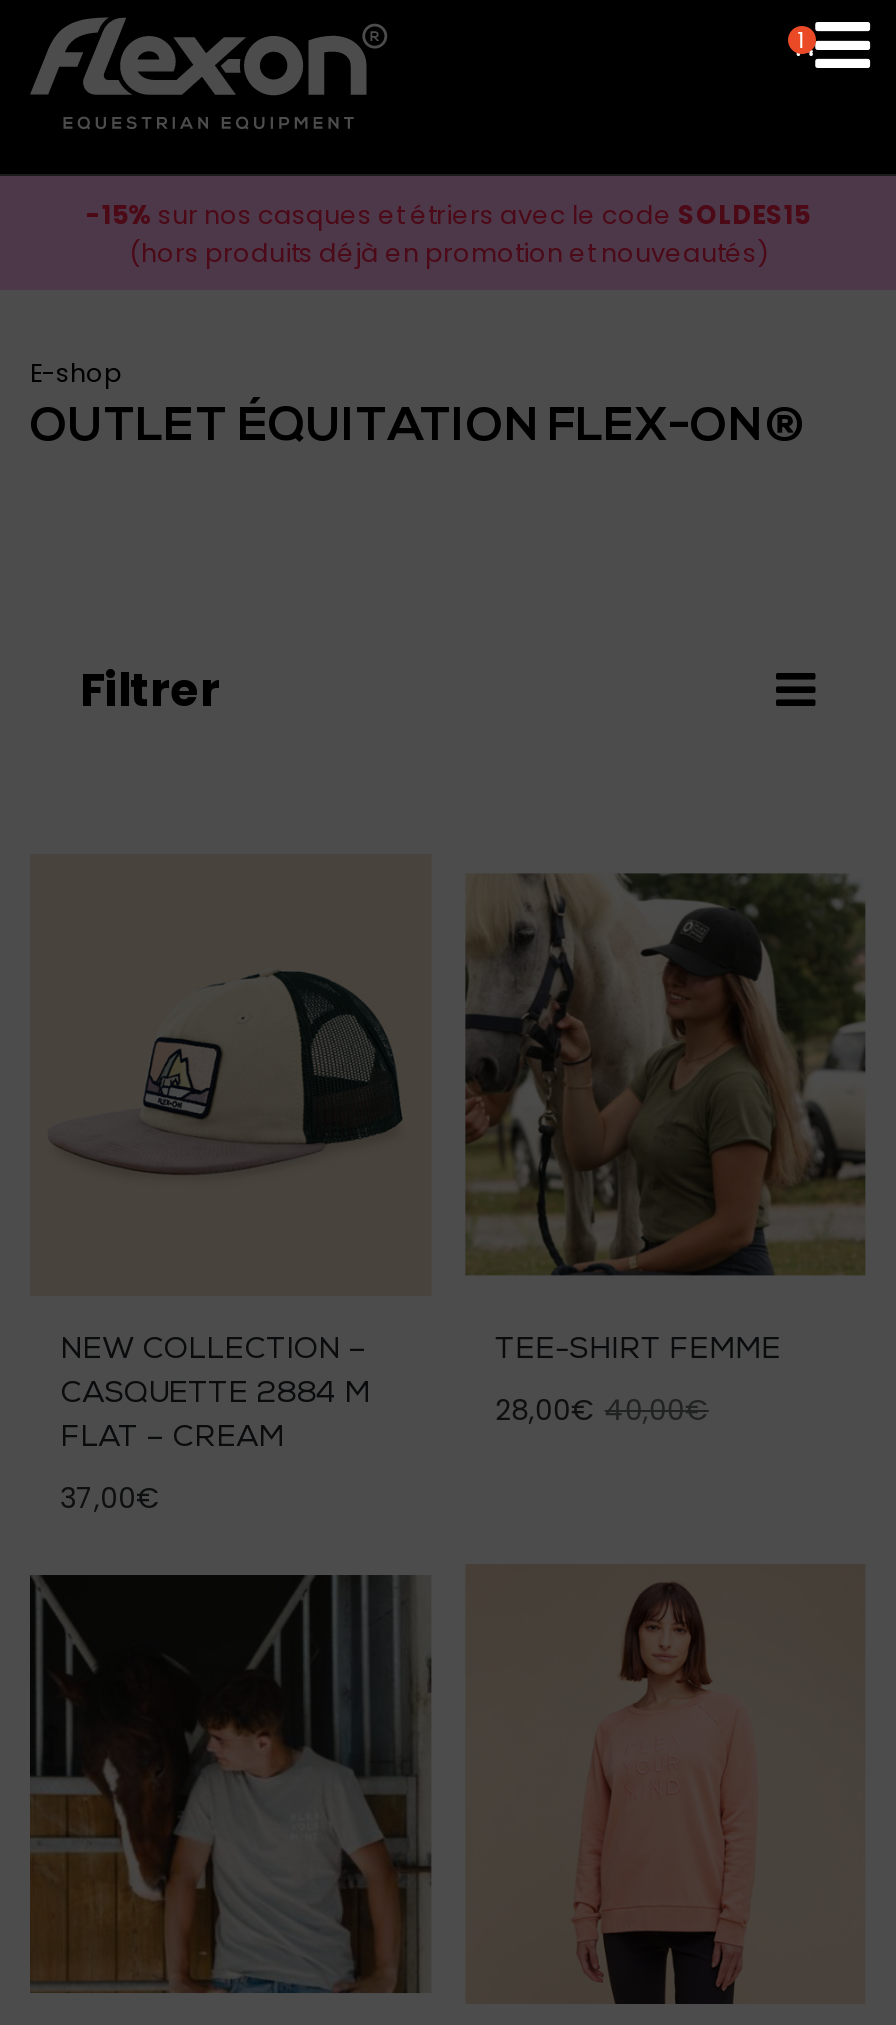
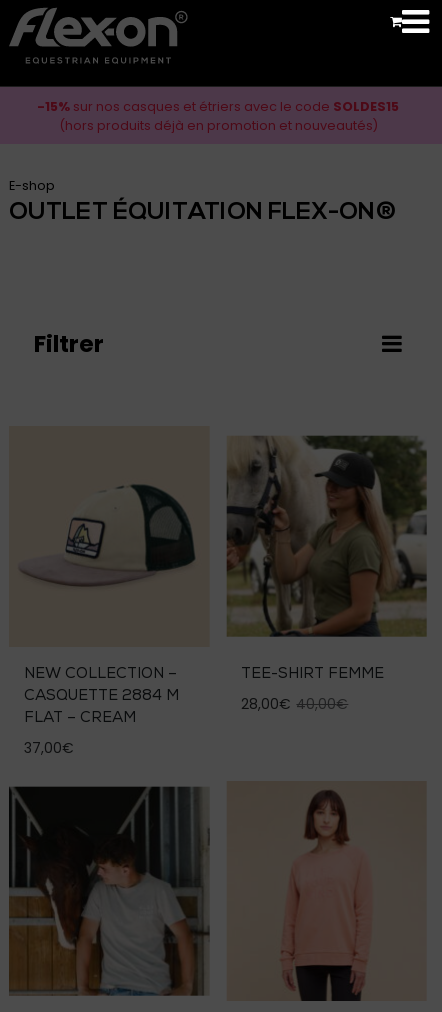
- 1
